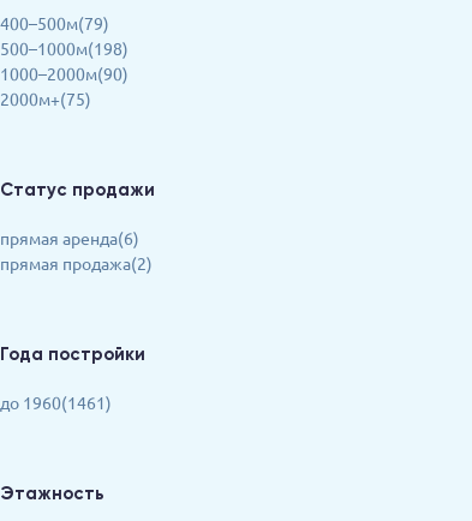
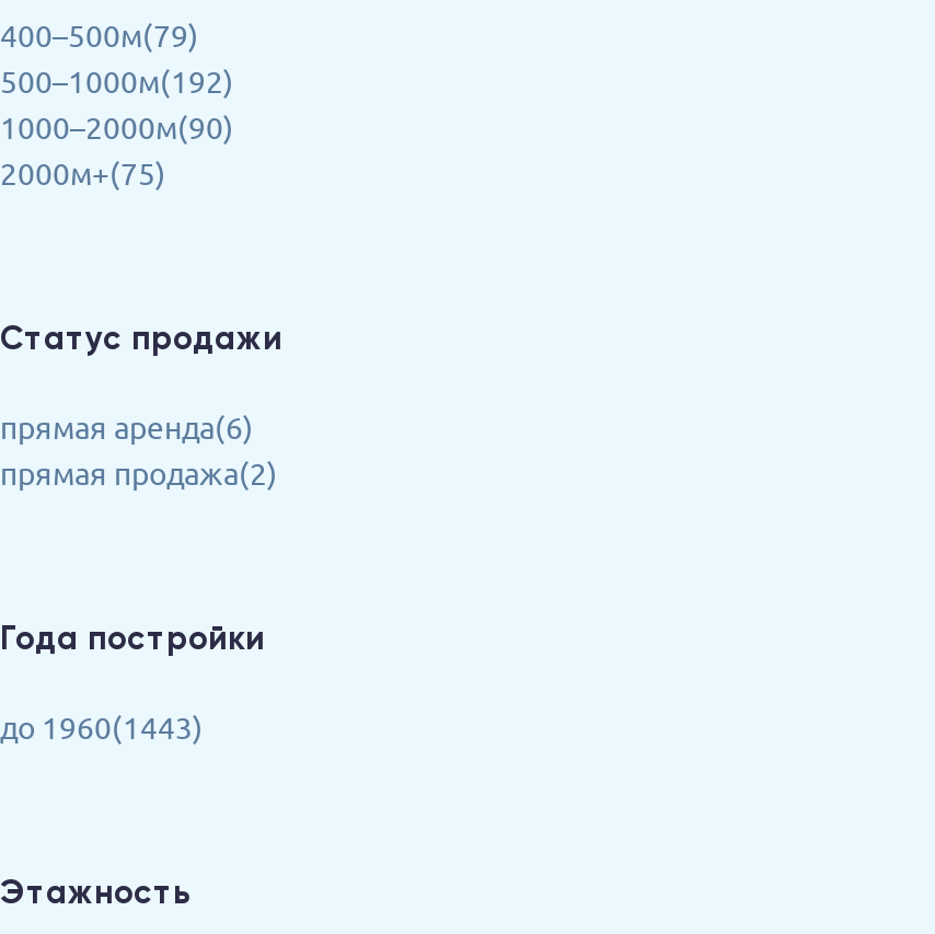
- 500–1000м(198)
+ 500–1000м(192)

- до 1960(1461)
+ до 1960(1443)
